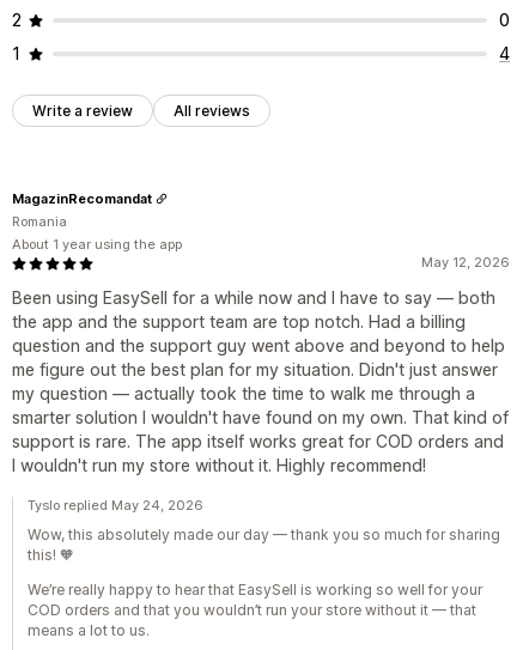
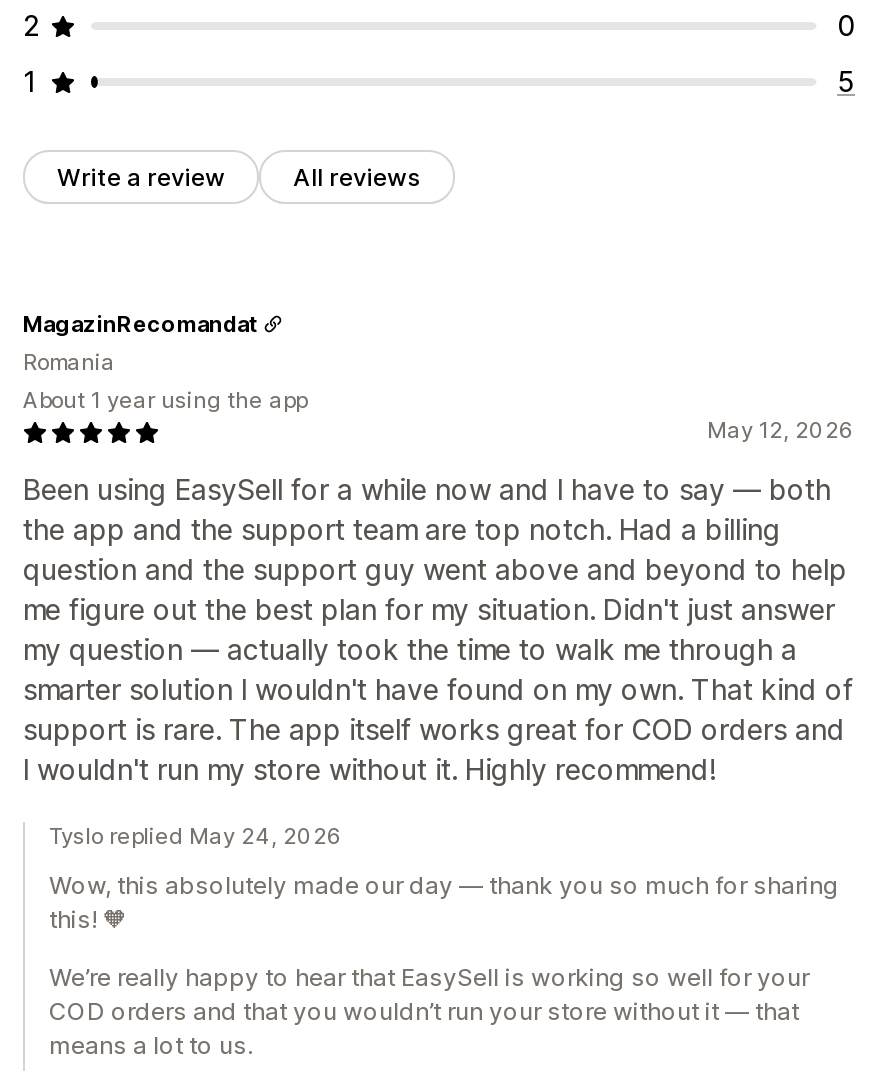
- 4
+ 5
